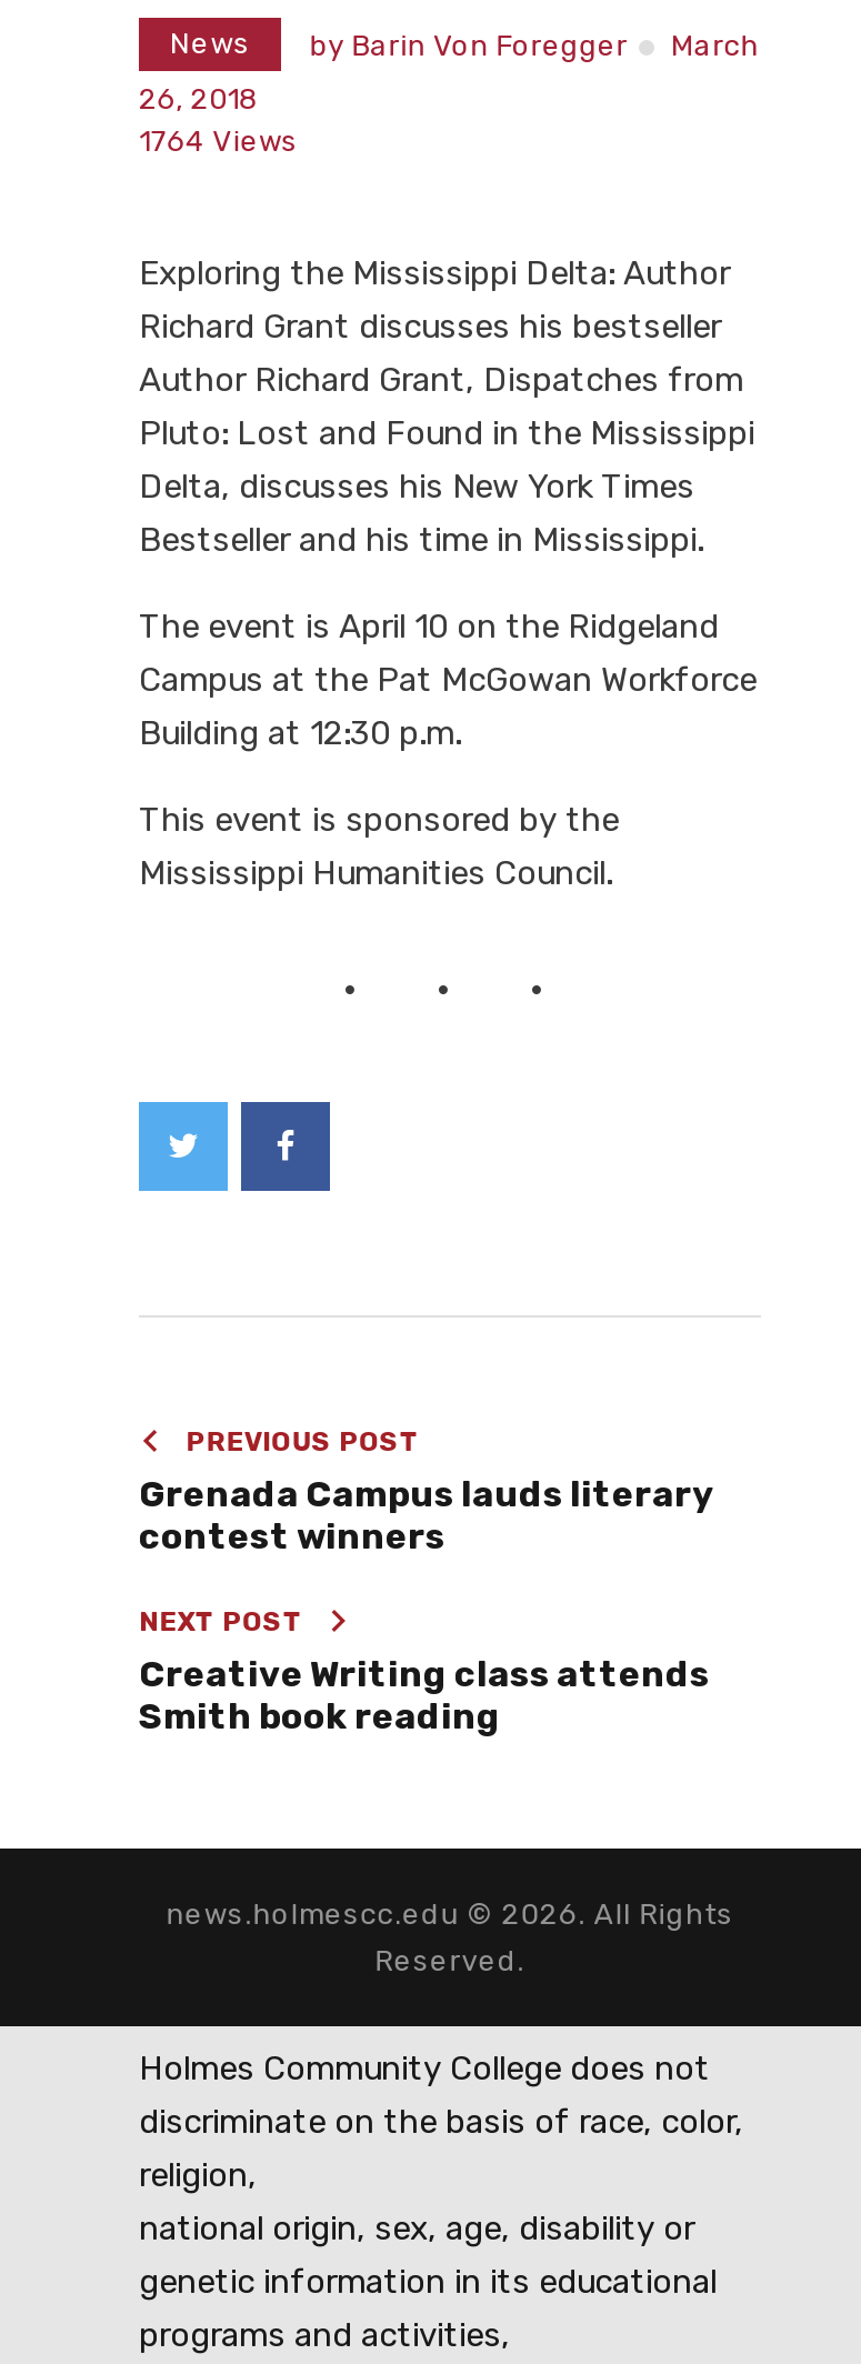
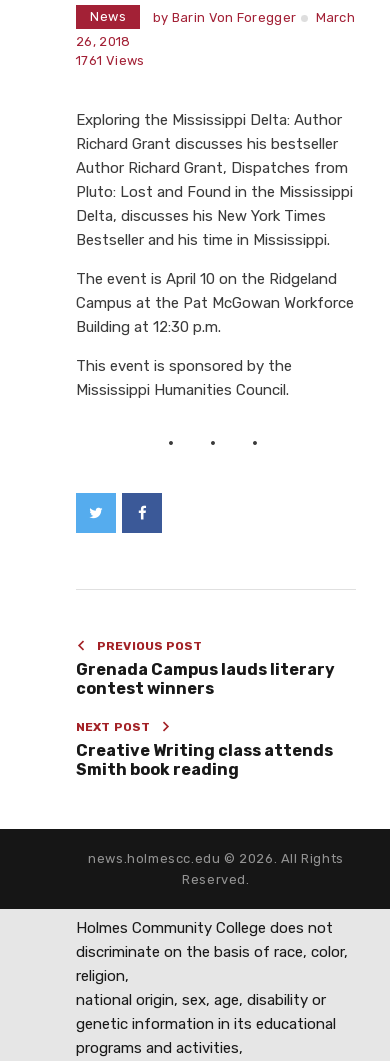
- 1764 Views
+ 1761 Views
